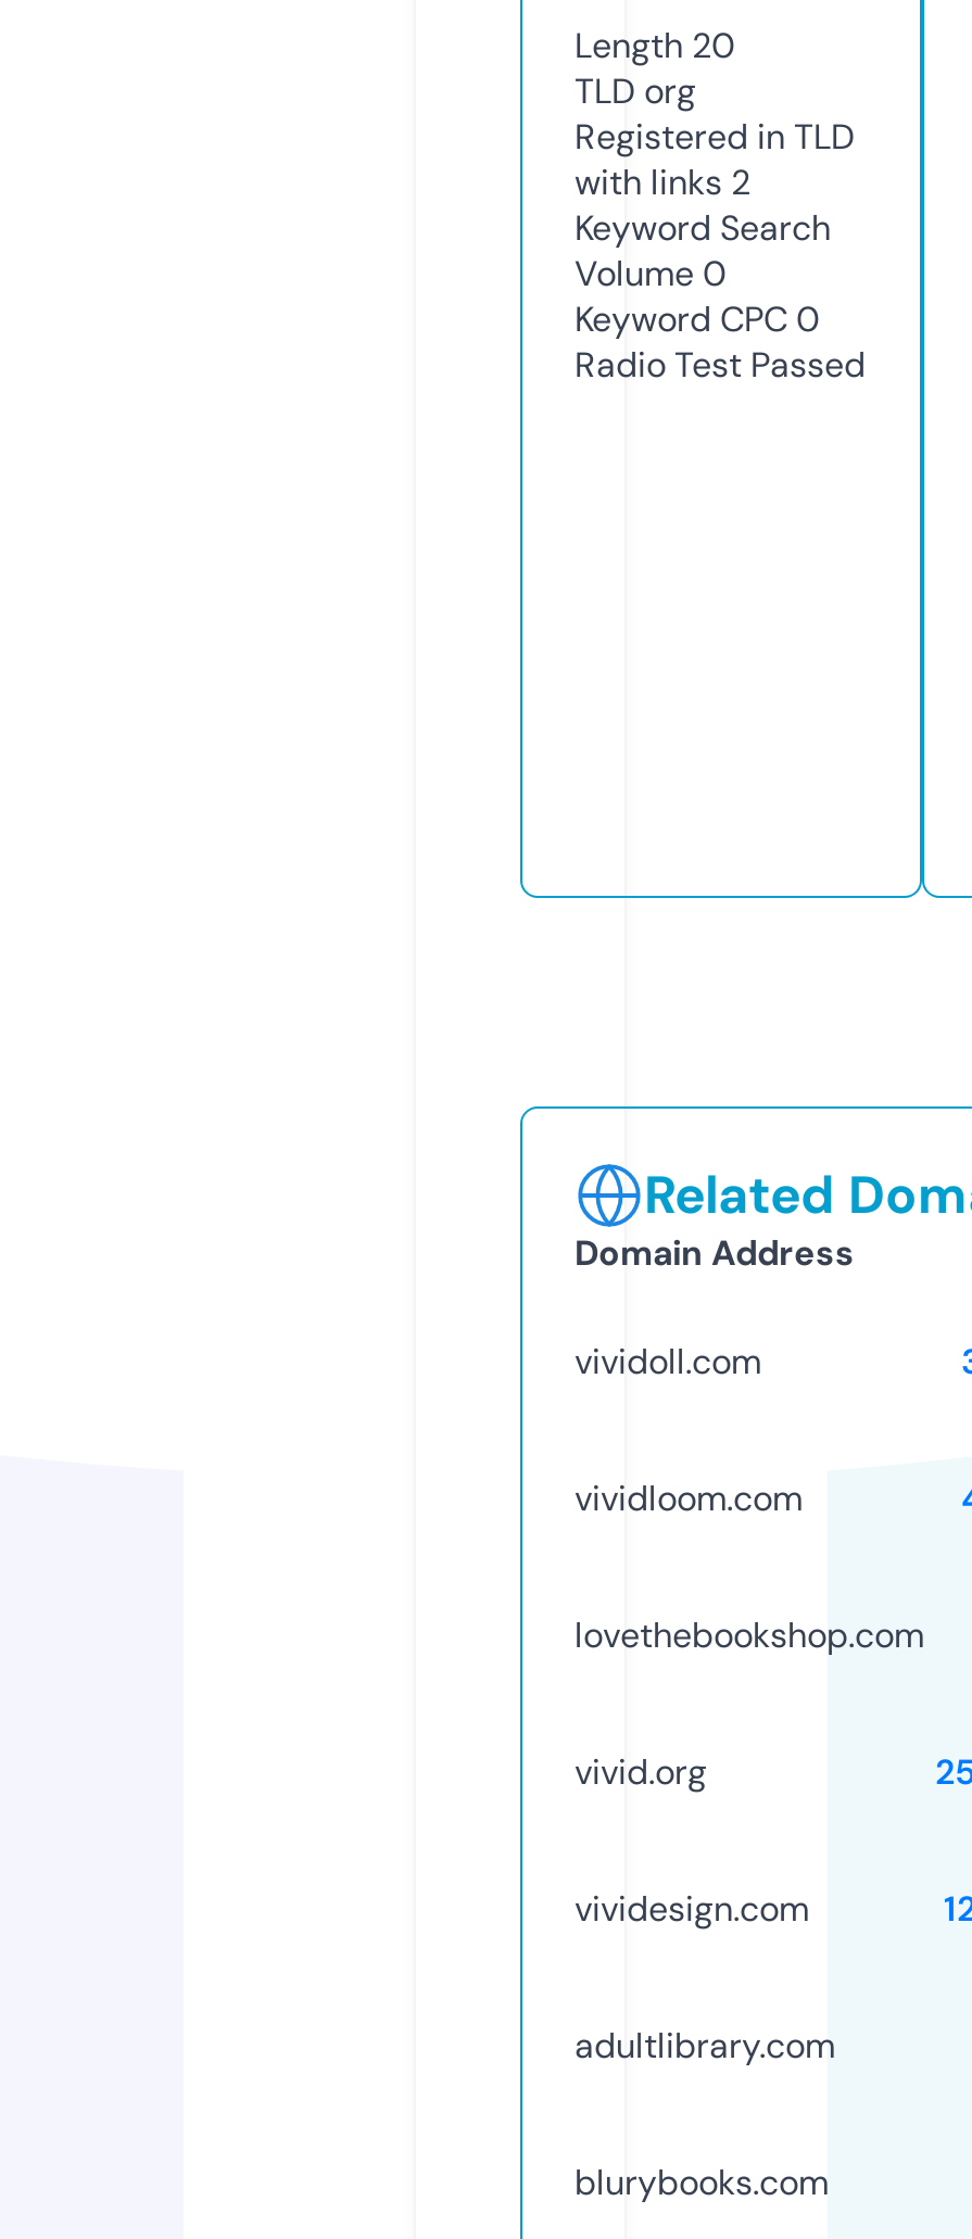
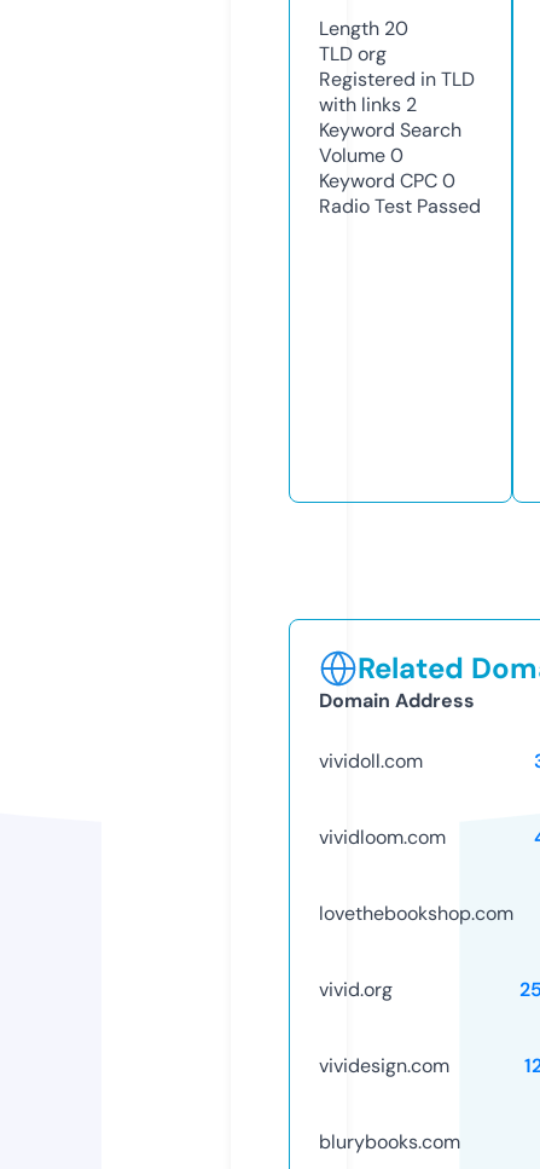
- adultlibrary.com
